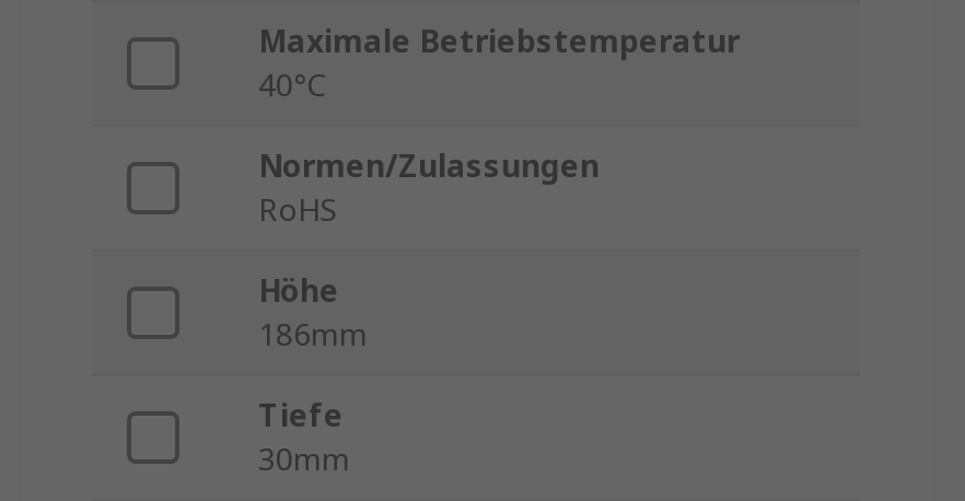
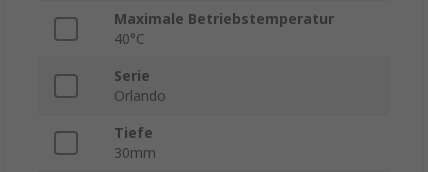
- Normen/Zulassungen
- RoHS
- Höhe
- 186mm
+ Serie
+ Orlando
